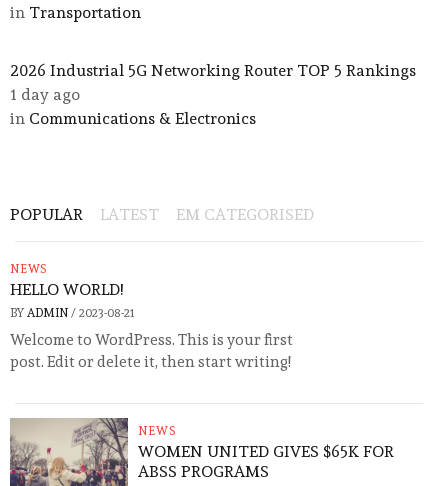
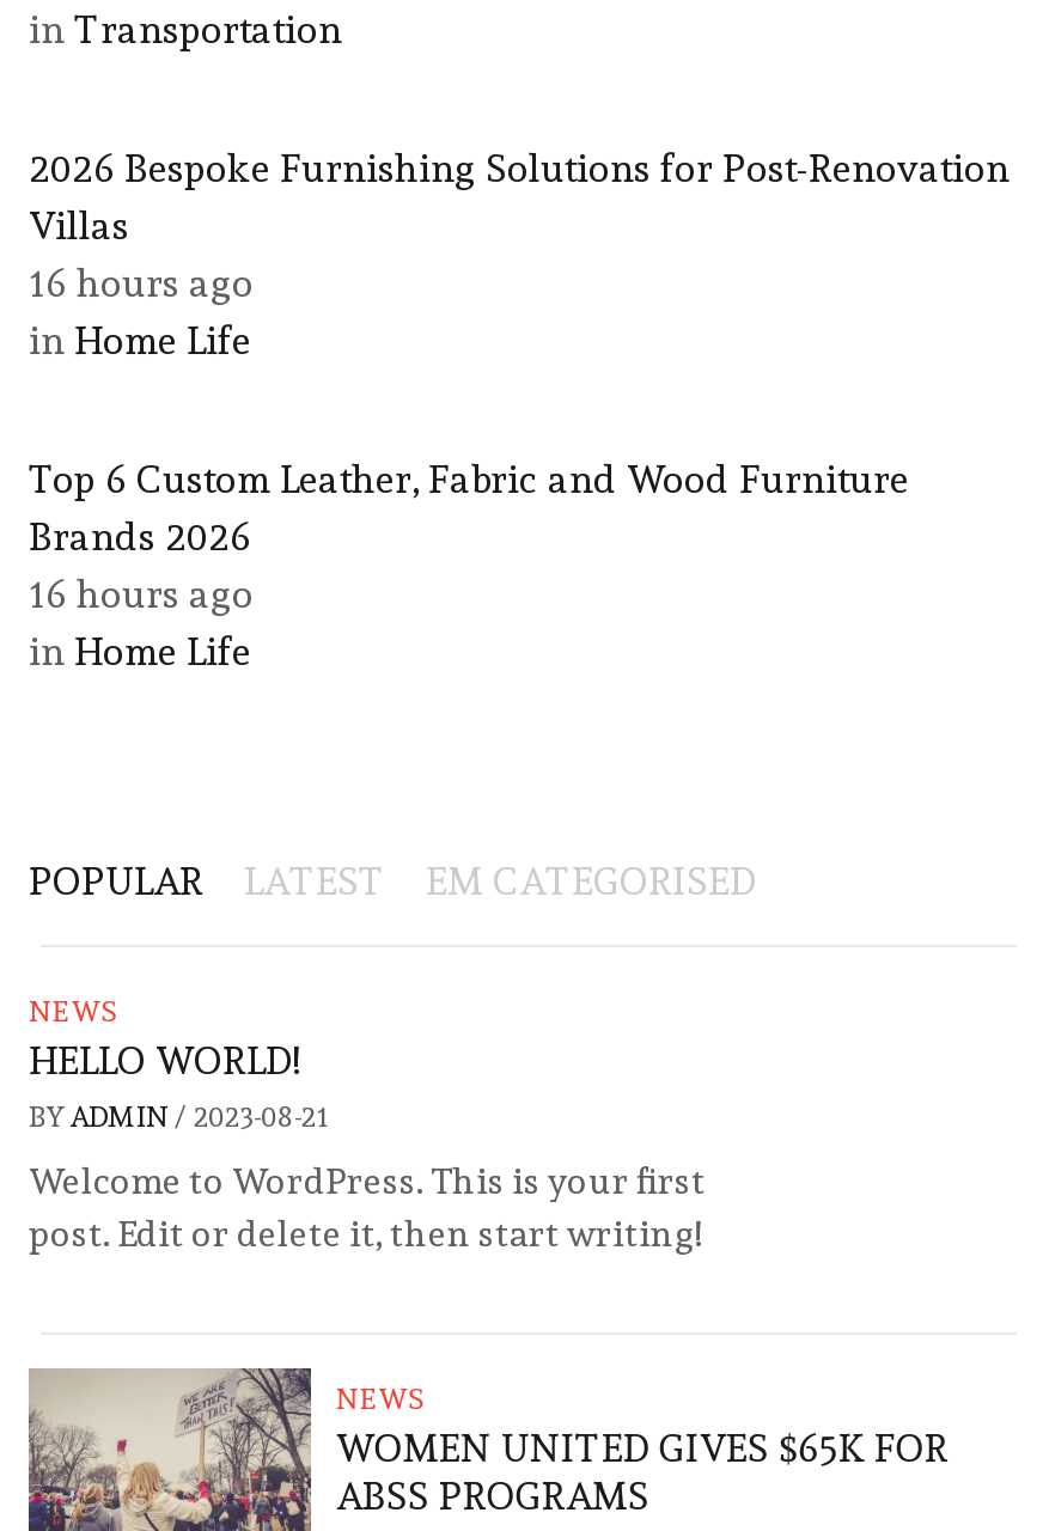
- 2026 Industrial 5G Networking Router TOP 5 Rankings
- 1 day ago
- in Communications & Electronics
+ 2026 Bespoke Furnishing Solutions for Post-Renovation
+ Villas
+ 16 hours ago
+ in Home Life
+ Top 6 Custom Leather, Fabric and Wood Furniture
+ Brands 2026
+ 16 hours ago
+ in Home Life
